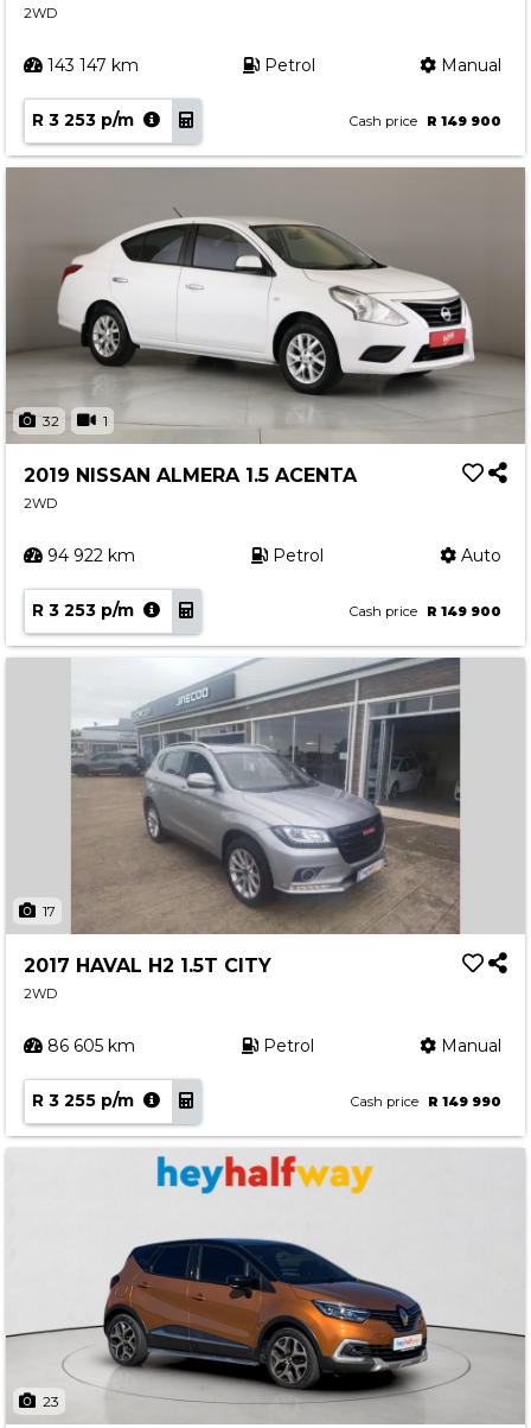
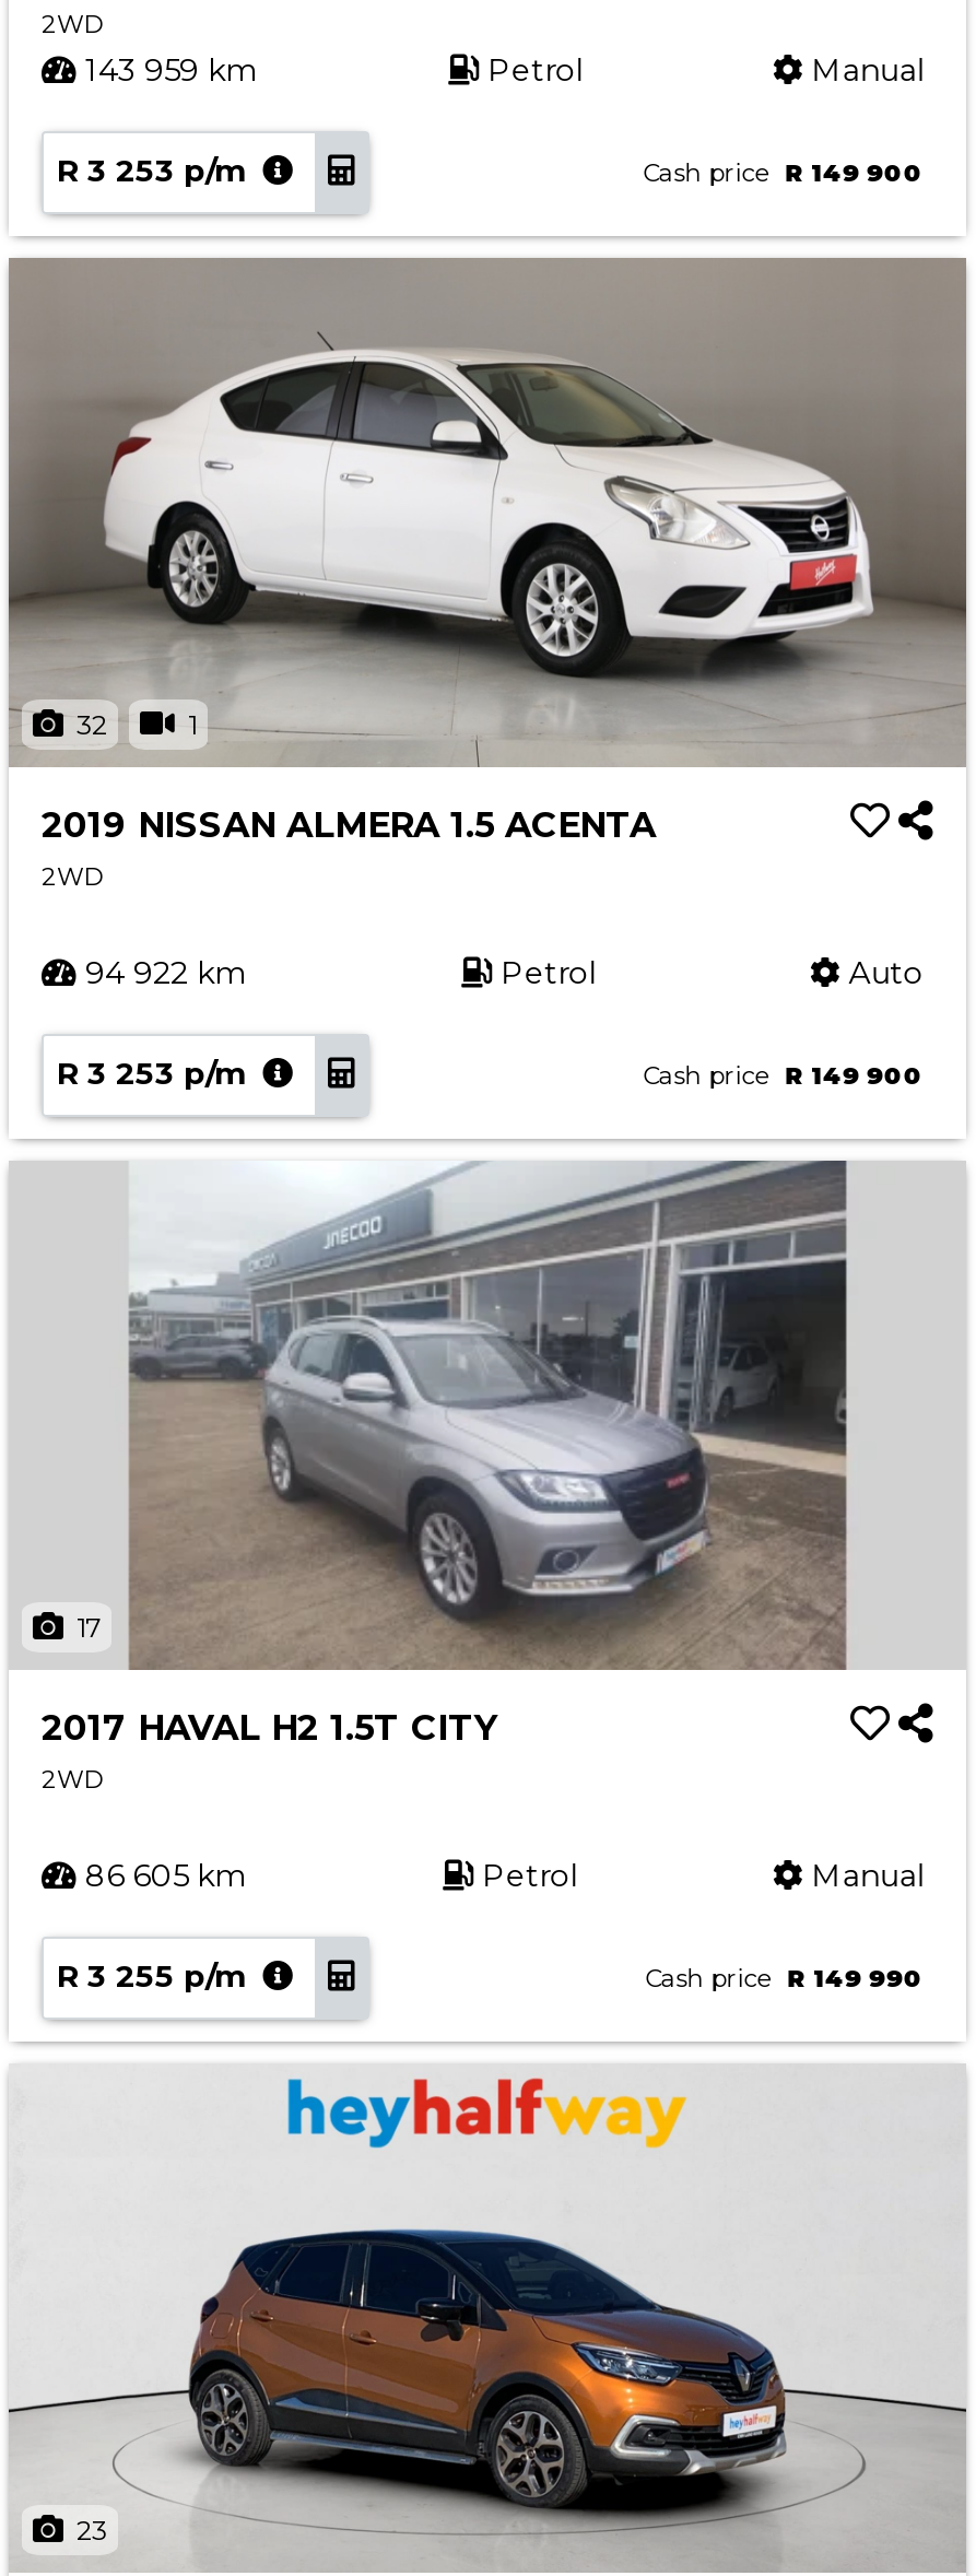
- 143 147 km
+ 143 959 km
